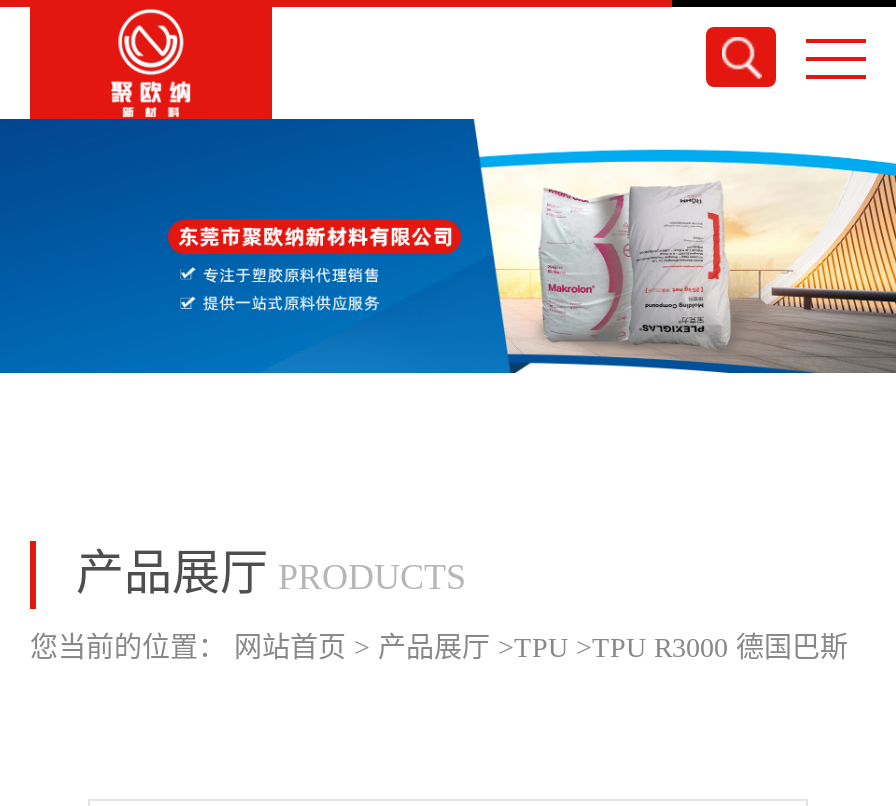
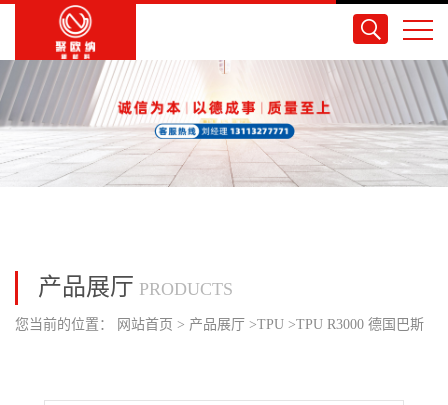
- [image]
+ [image]
